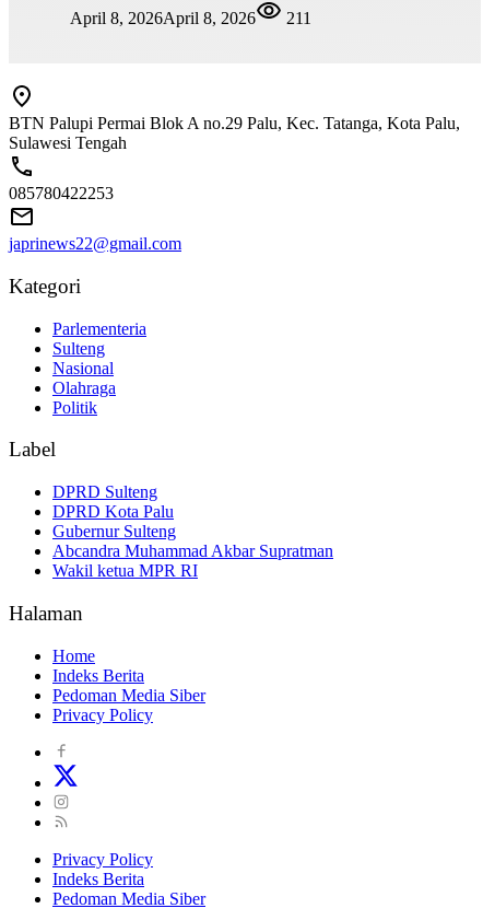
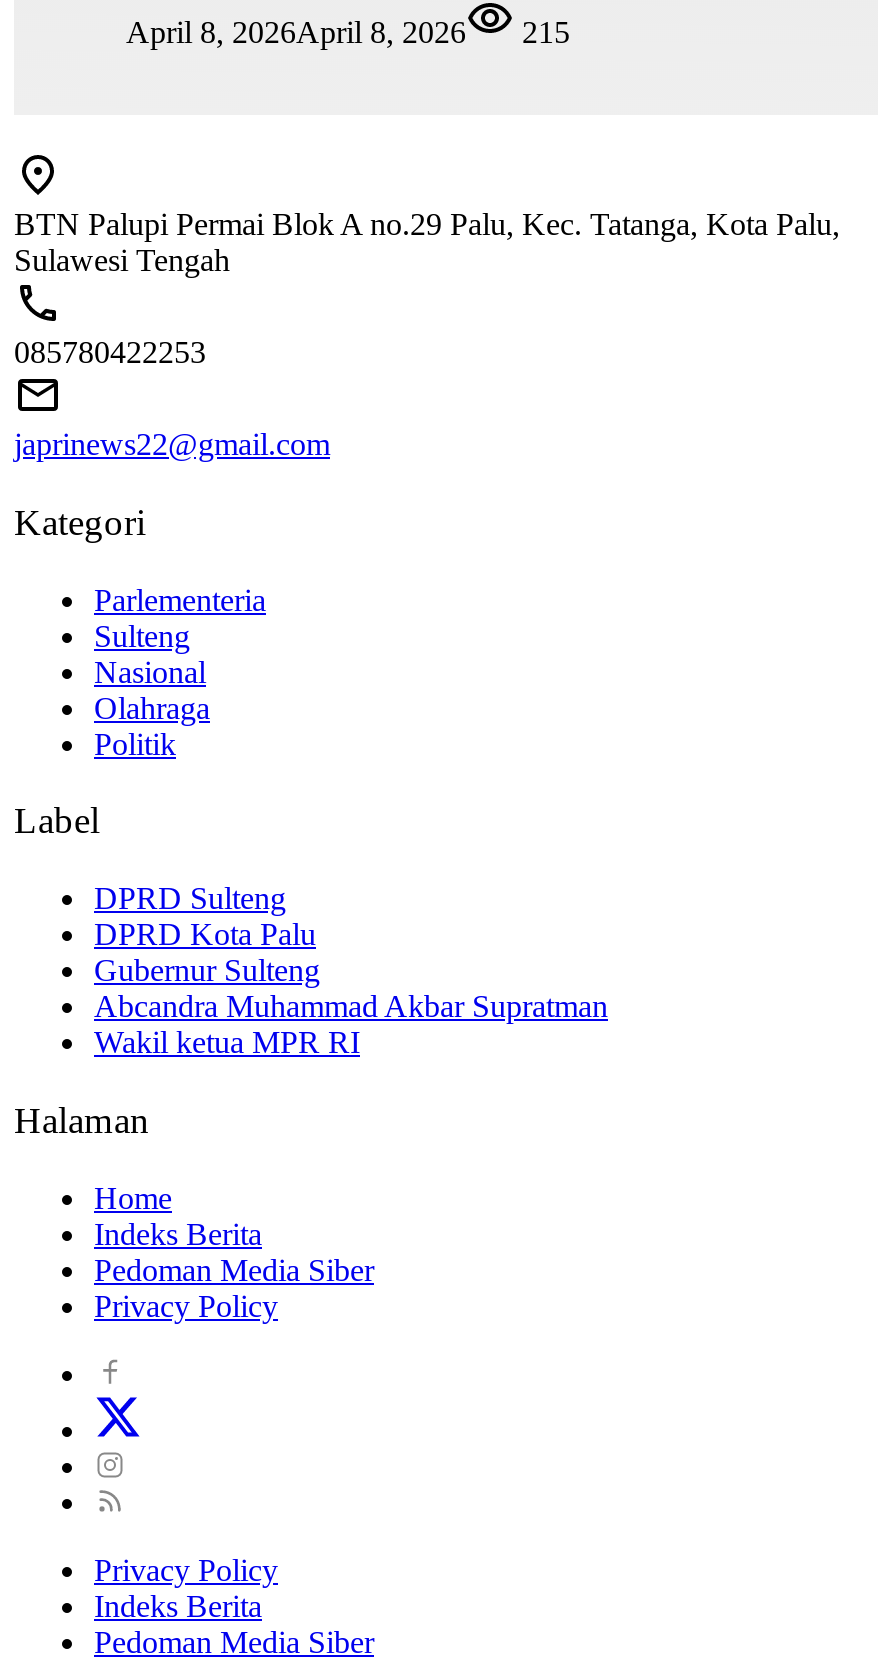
- April 8, 2026April 8, 2026 211
+ April 8, 2026April 8, 2026 215
